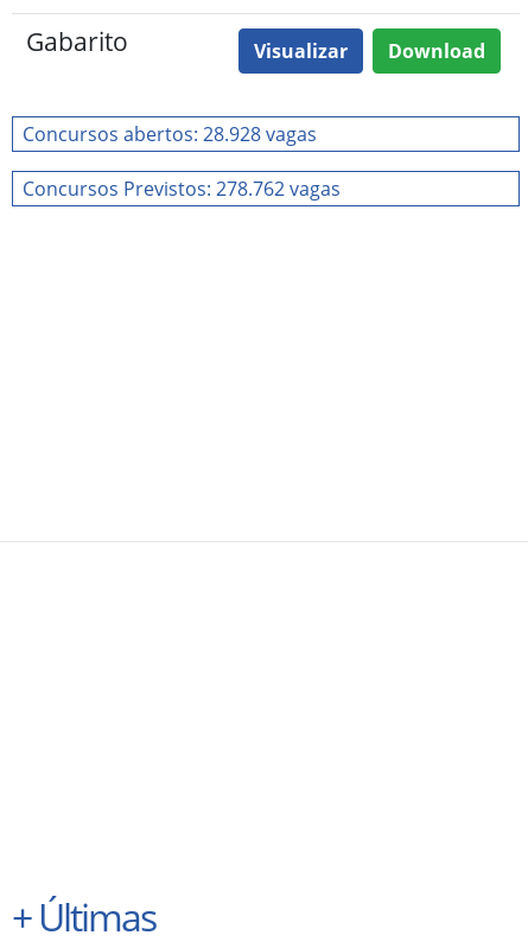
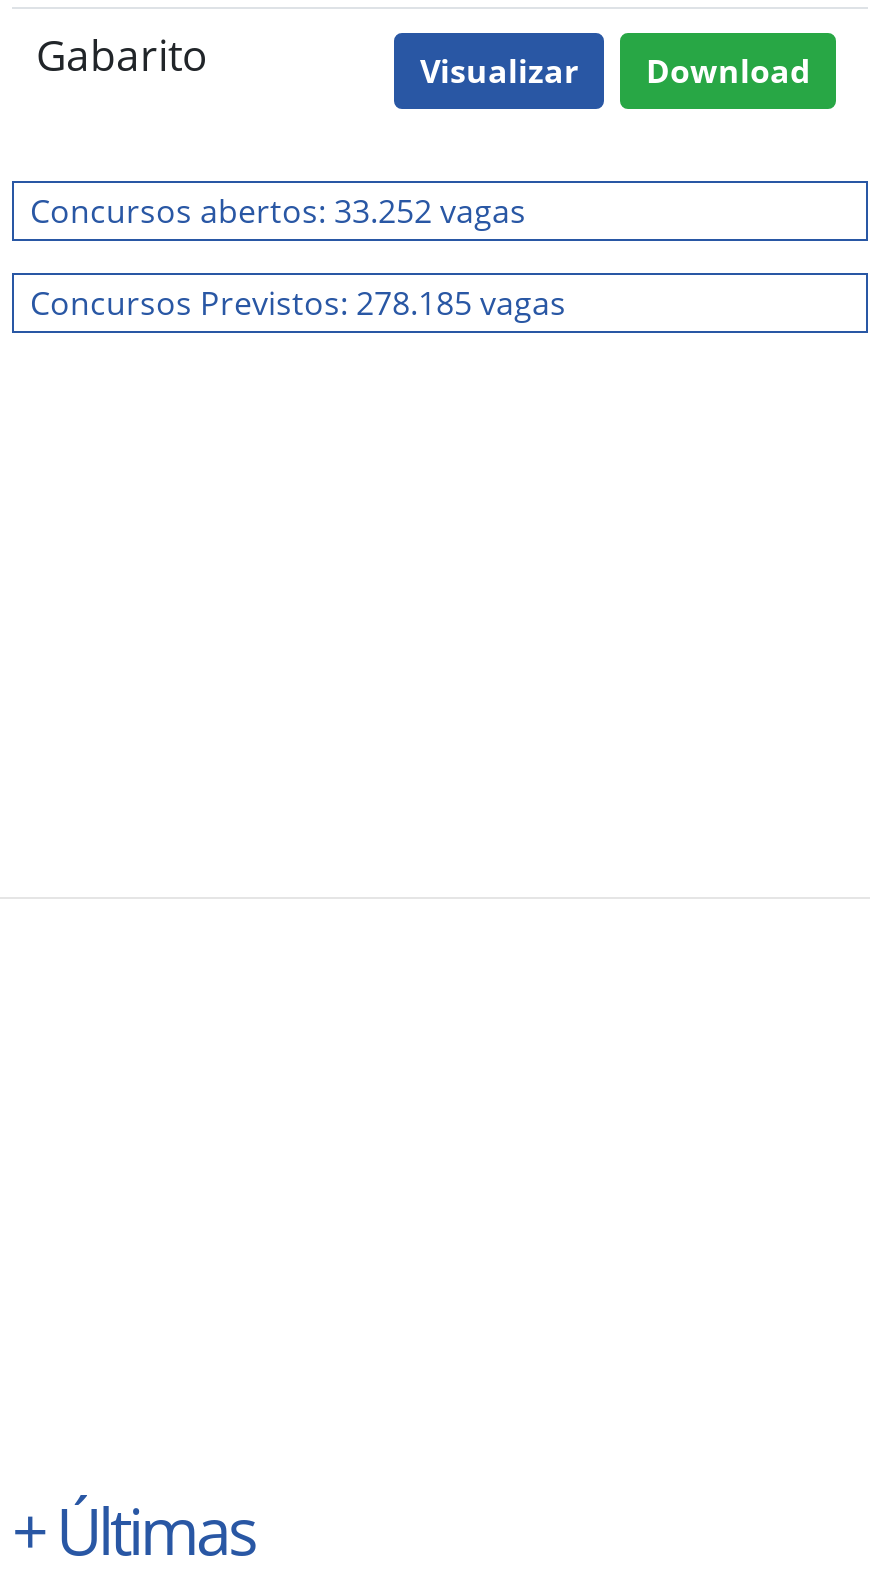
- Concursos abertos: 28.928 vagas
+ Concursos abertos: 33.252 vagas

- Concursos Previstos: 278.762 vagas
+ Concursos Previstos: 278.185 vagas
